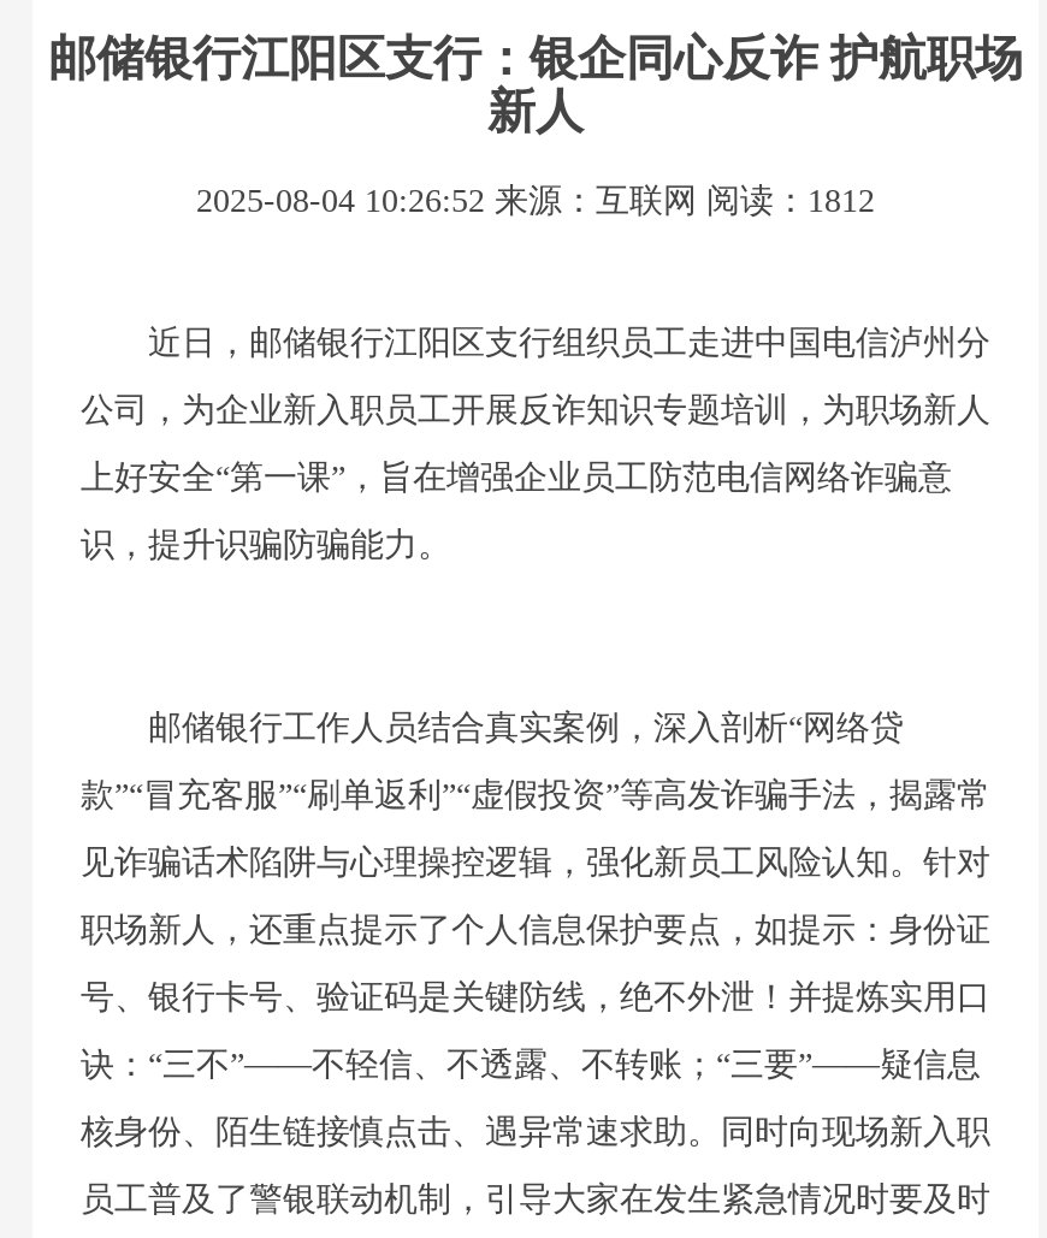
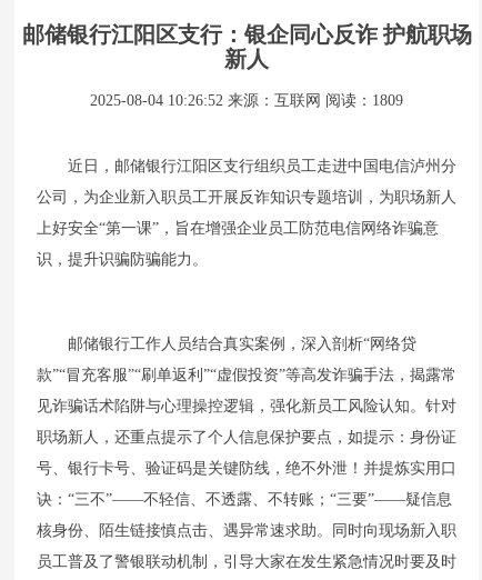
- 2025-08-04 10:26:52 来源：互联网 阅读：1812
+ 2025-08-04 10:26:52 来源：互联网 阅读：1809
